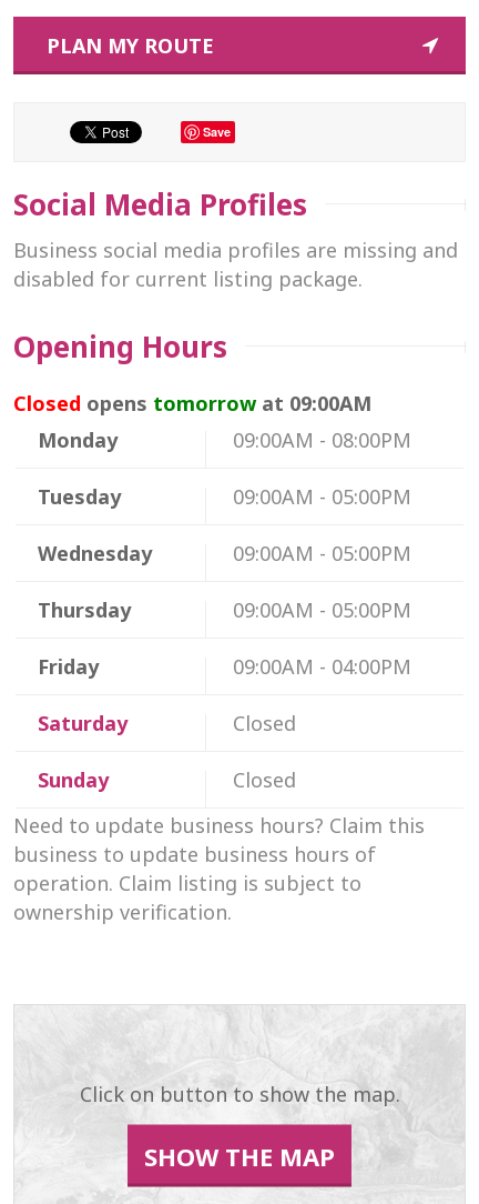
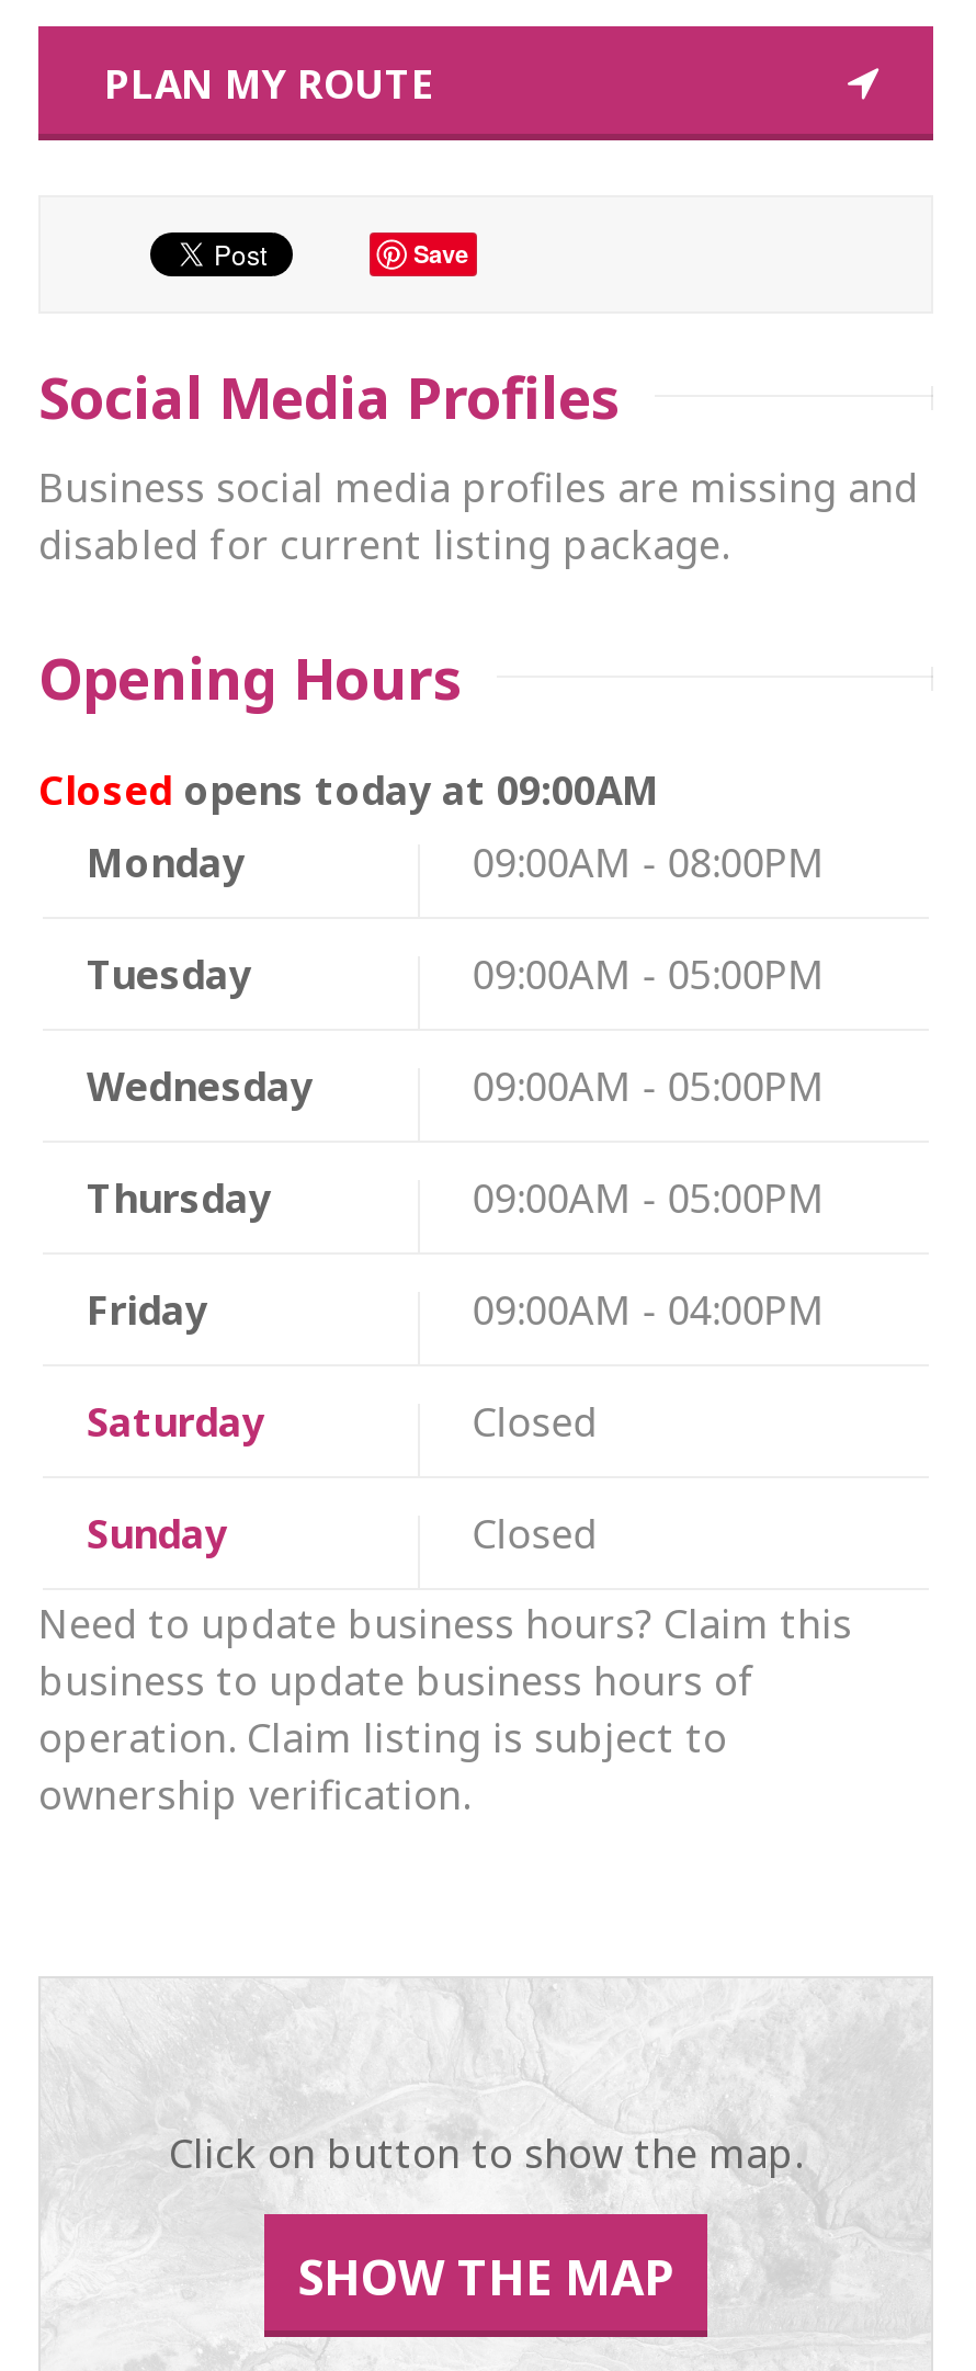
- Closed opens tomorrow at 09:00AM
+ Closed opens today at 09:00AM
